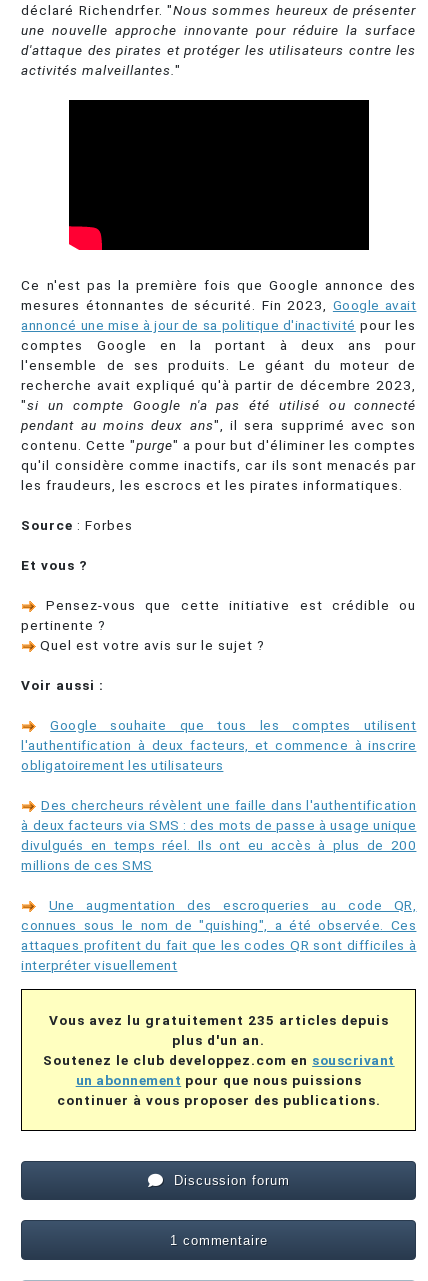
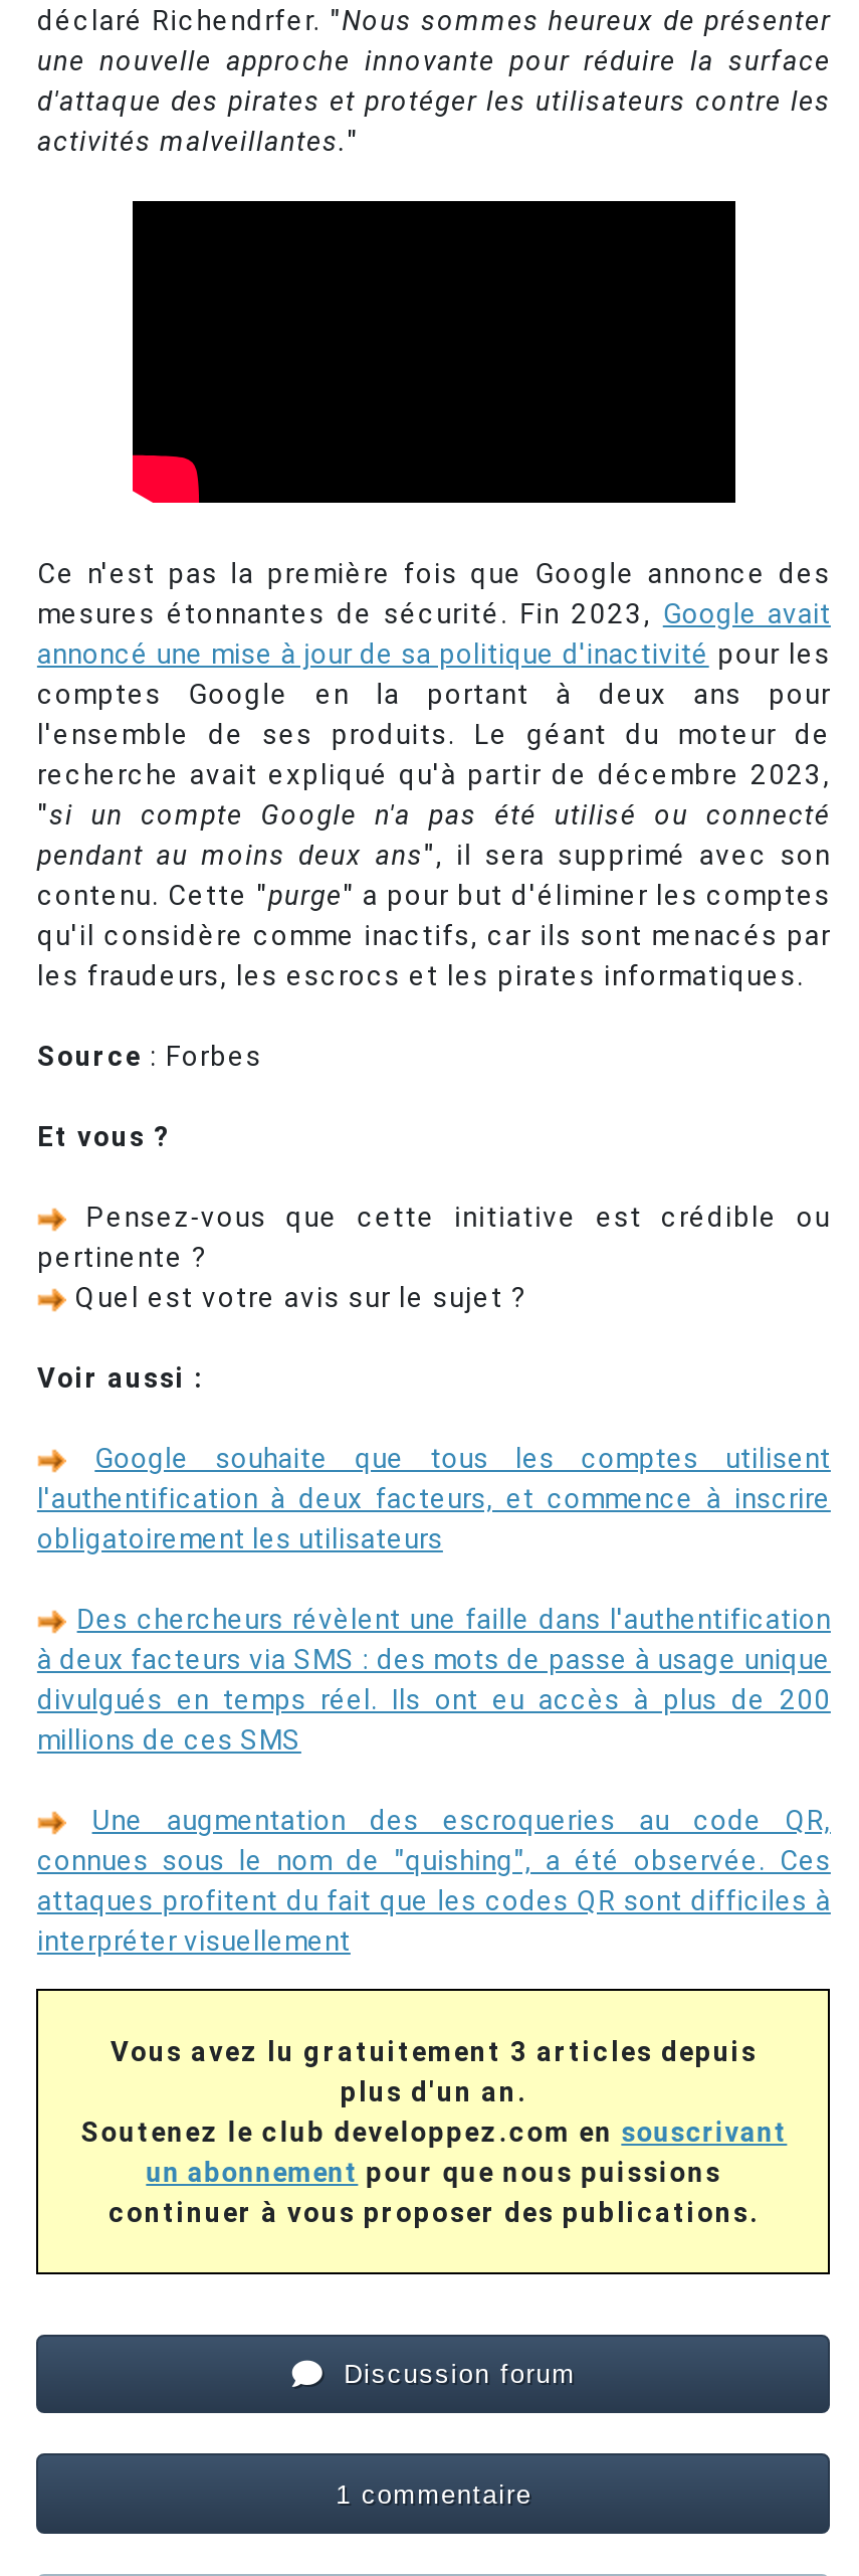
- Vous avez lu gratuitement 235 articles depuis
+ Vous avez lu gratuitement 3 articles depuis
